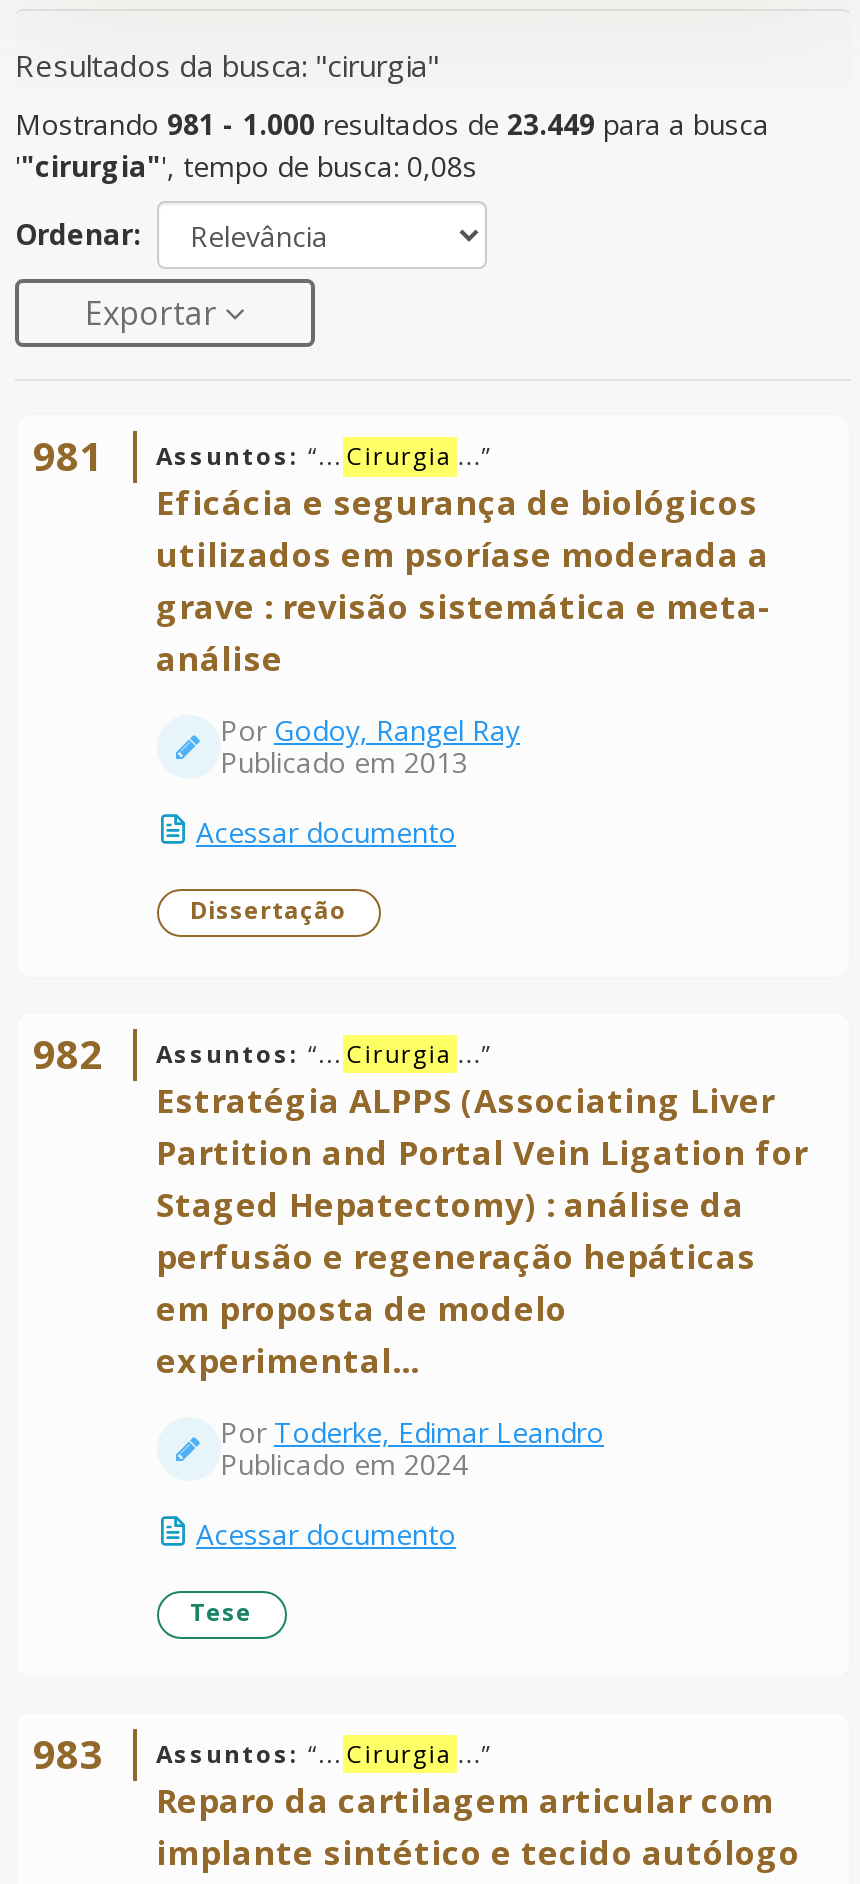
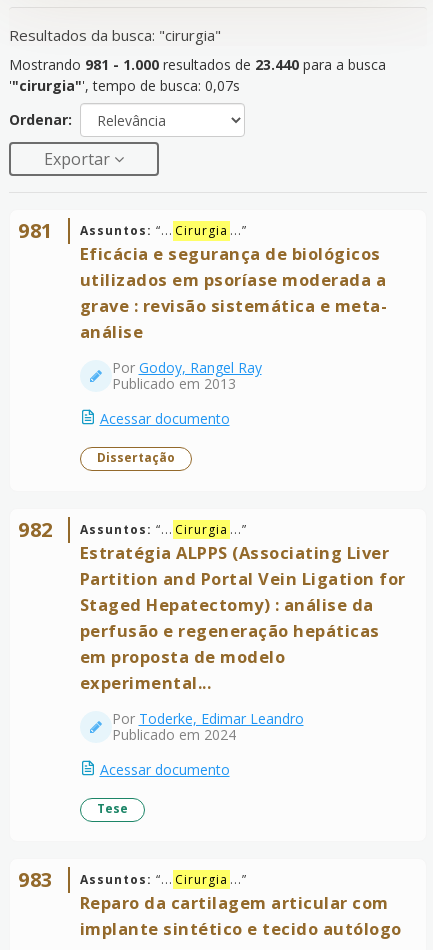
- Mostrando 981 - 1.000 resultados de 23.449 para a busca
+ Mostrando 981 - 1.000 resultados de 23.440 para a busca

- '"cirurgia"', tempo de busca: 0,08s
+ '"cirurgia"', tempo de busca: 0,07s
